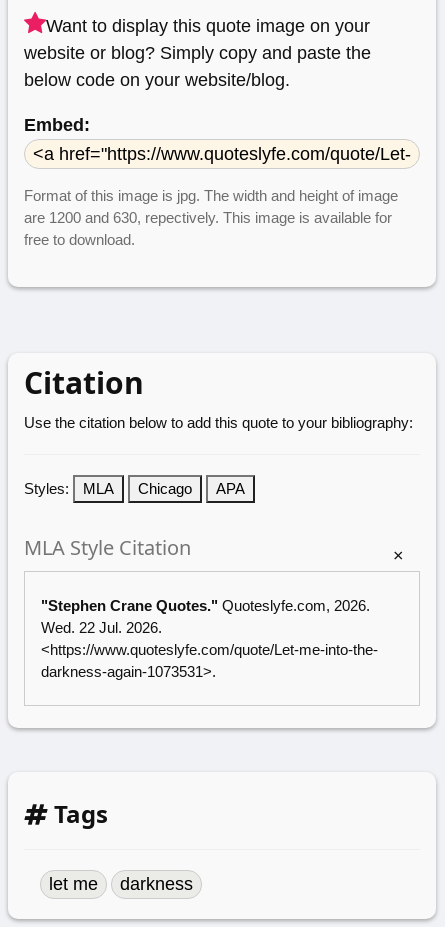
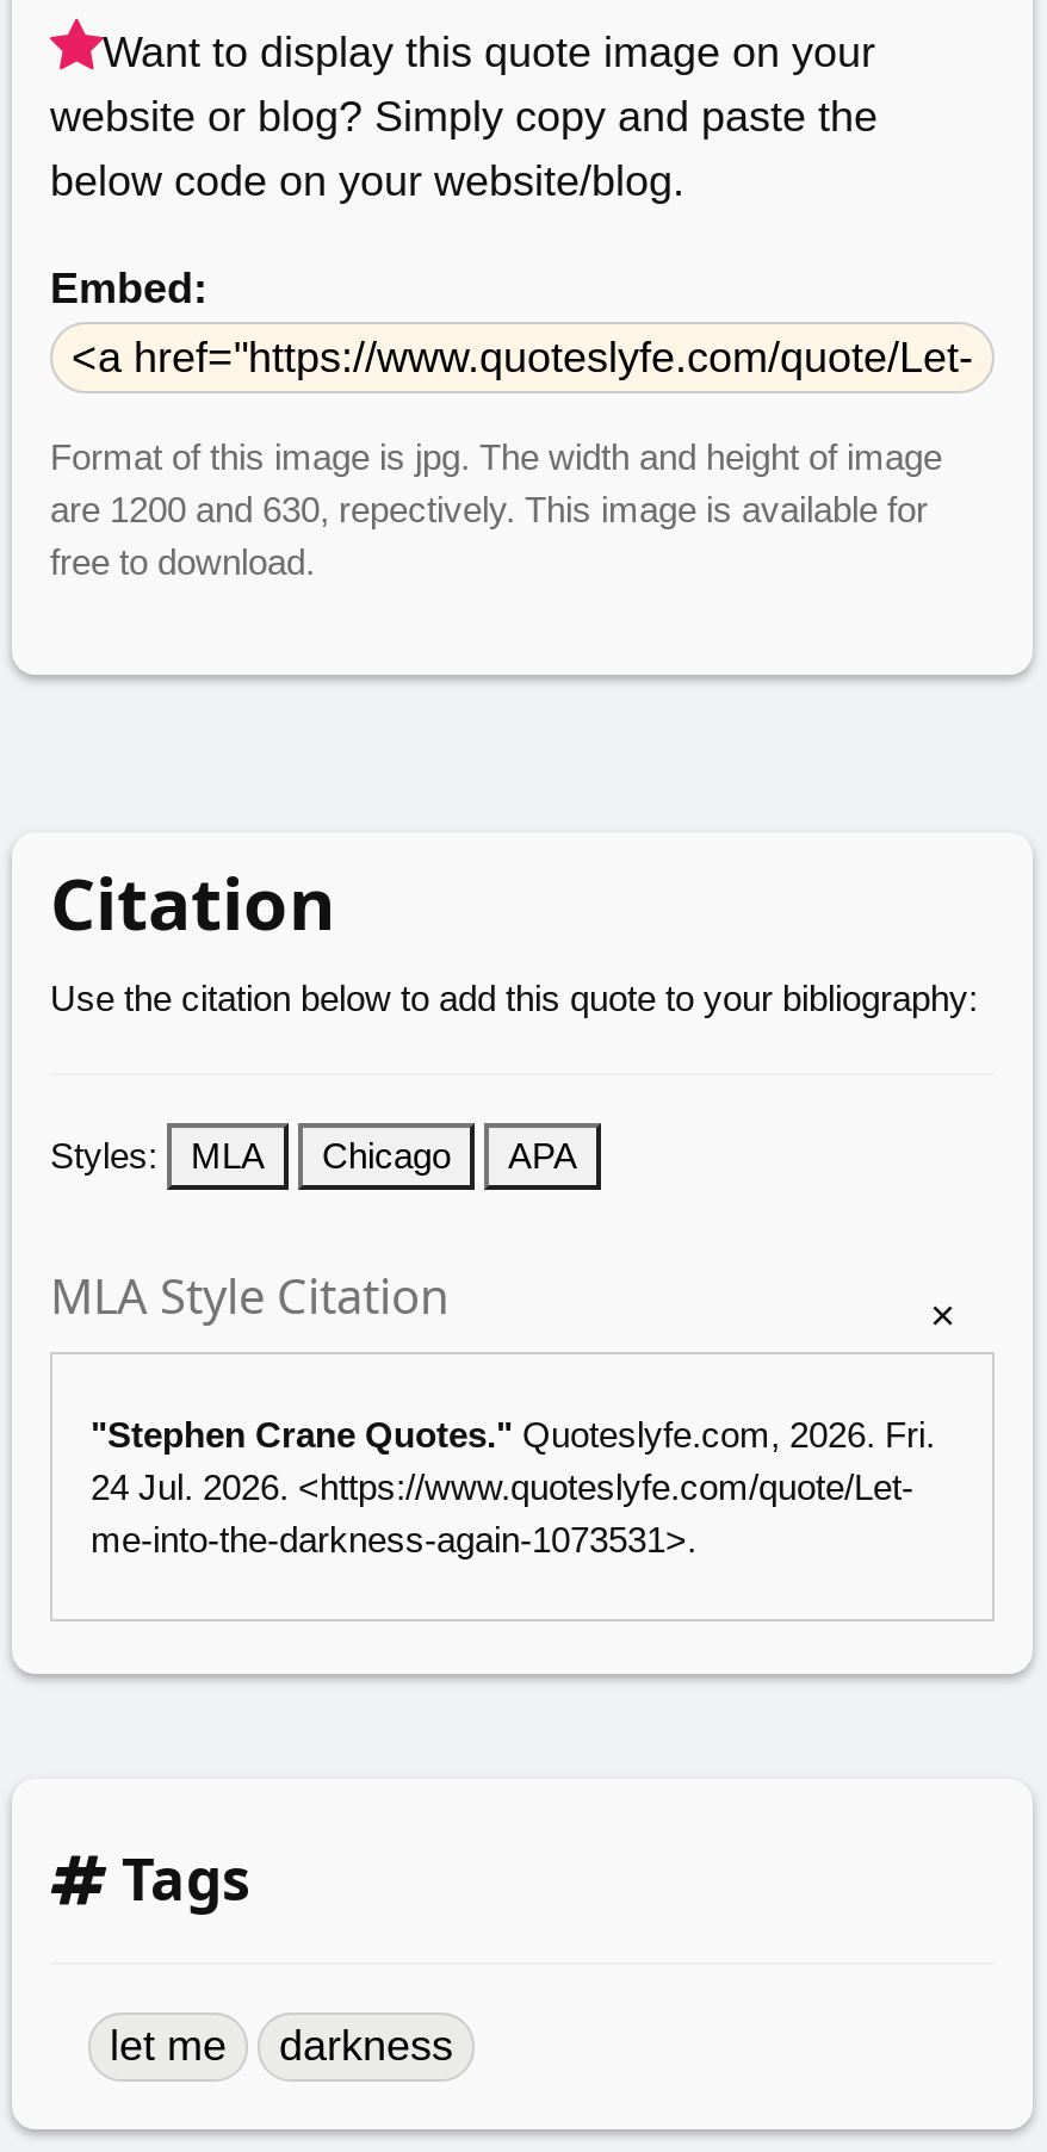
- "Stephen Crane Quotes." Quoteslyfe.com, 2026.
- Wed. 22 Jul. 2026.
- <https://www.quoteslyfe.com/quote/Let-me-into-the-
- darkness-again-1073531 >.
+ "Stephen Crane Quotes." Quoteslyfe.com, 2026. Fri.
+ 24 Jul. 2026. <https://www.quoteslyfe.com/quote/Let-
+ me-into-the-darkness-again-1073531 >.
